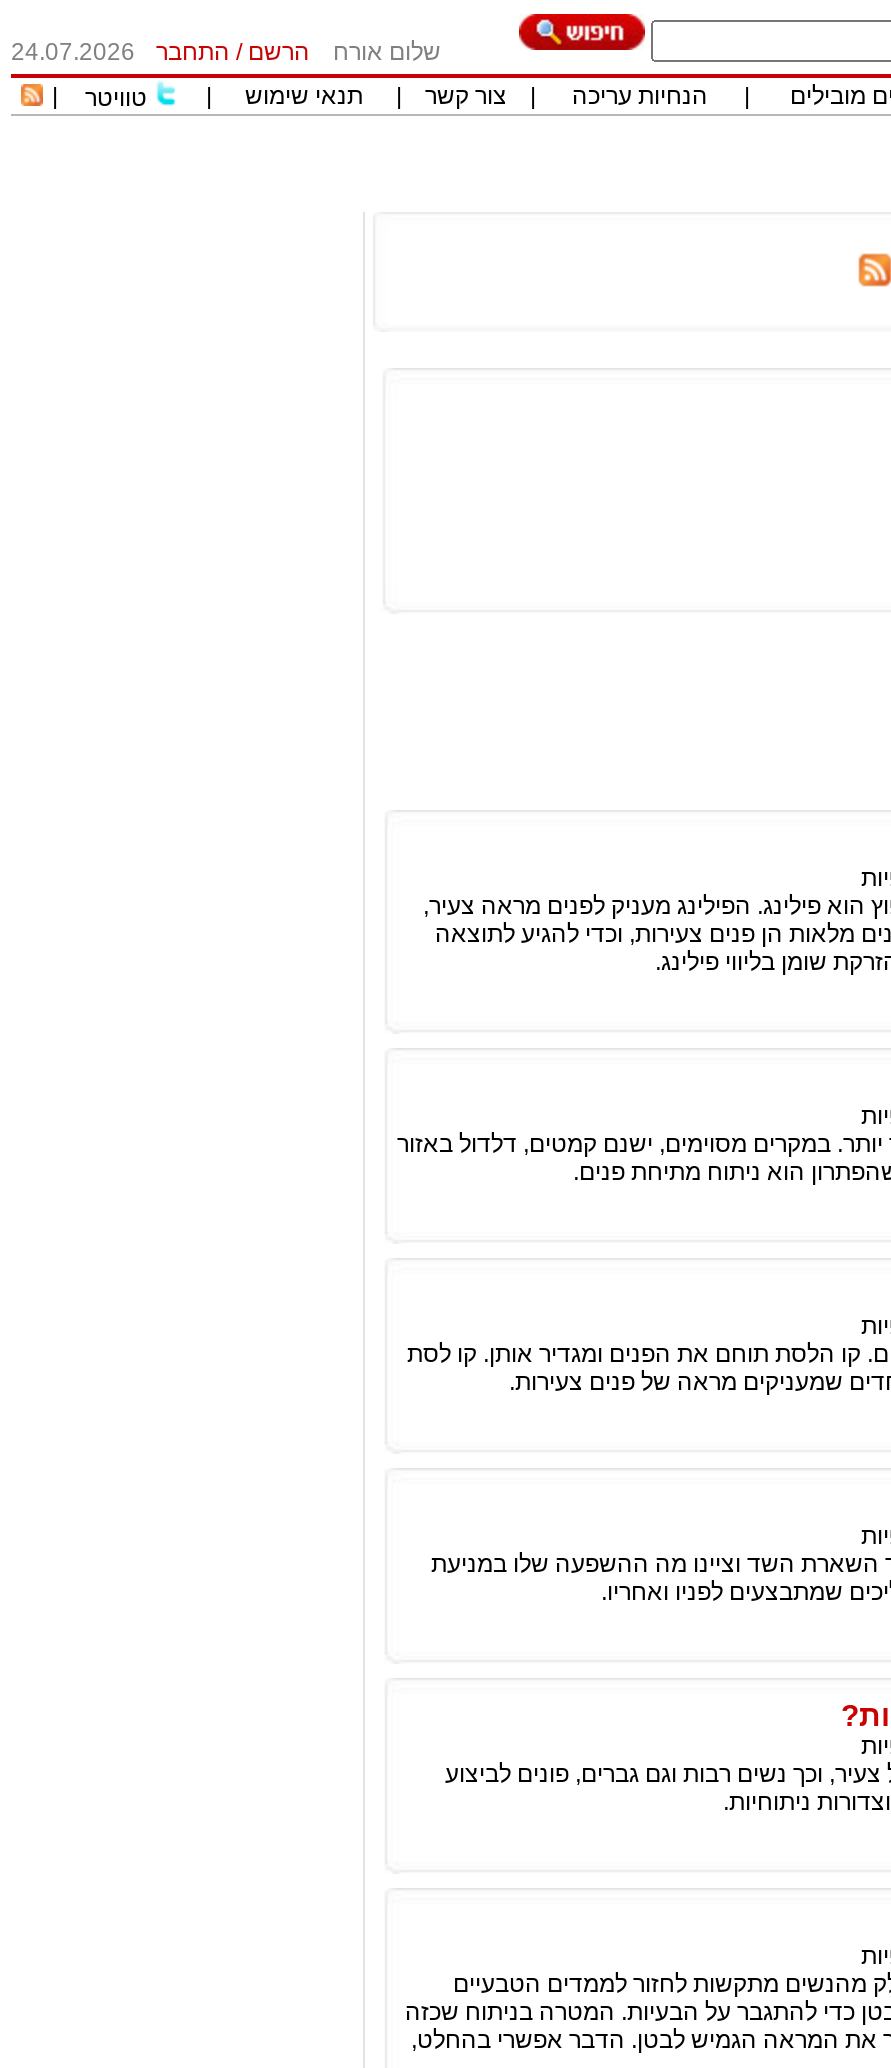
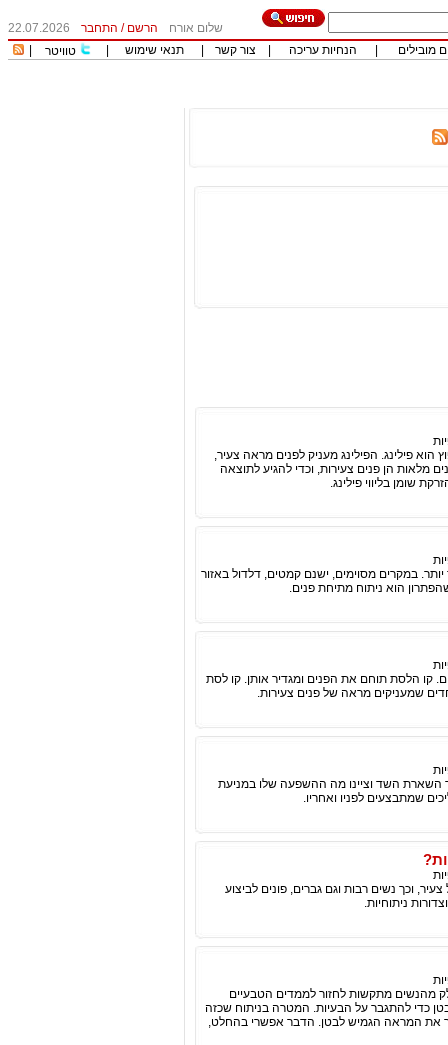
- שלום אורח הרשם / התחבר 24.07.2026
+ שלום אורח הרשם / התחבר 22.07.2026
